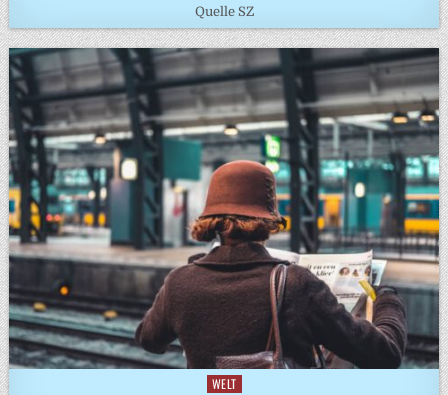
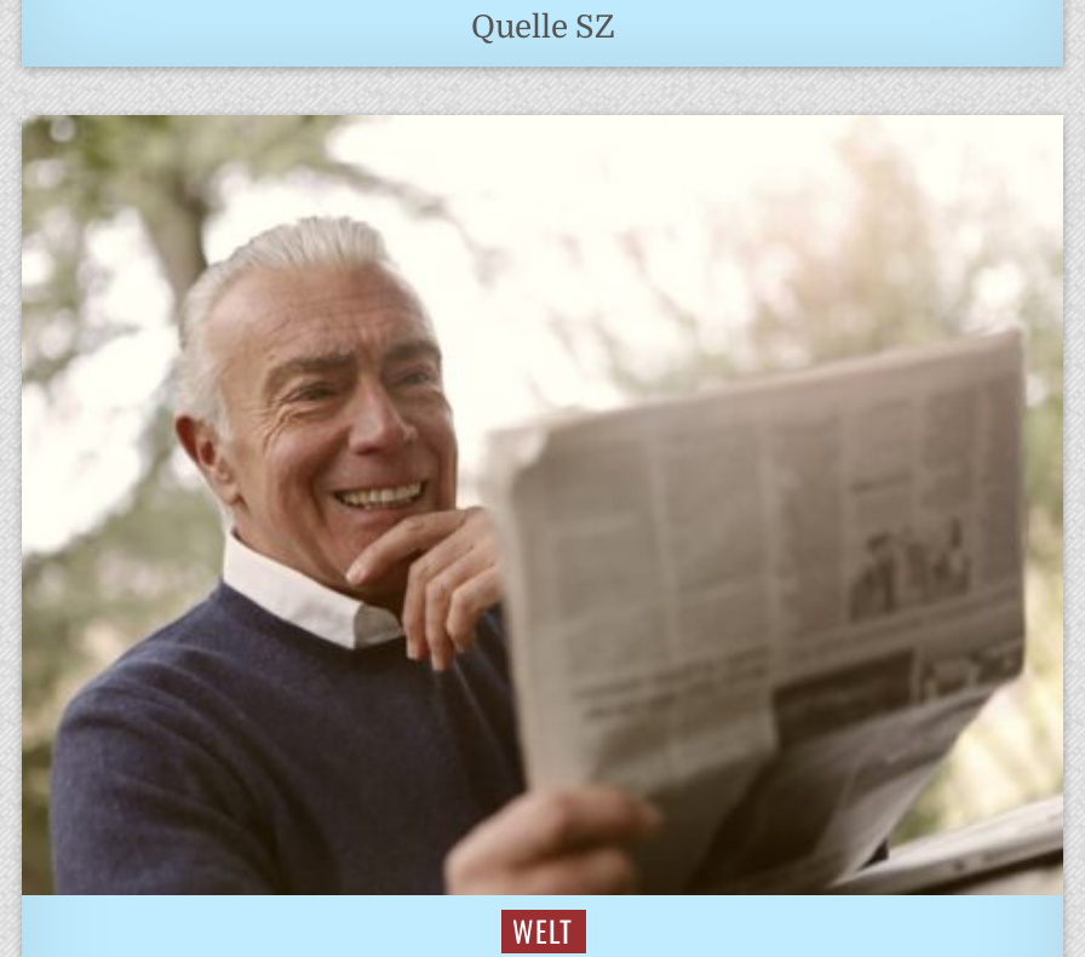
- [image]
+ [image]
